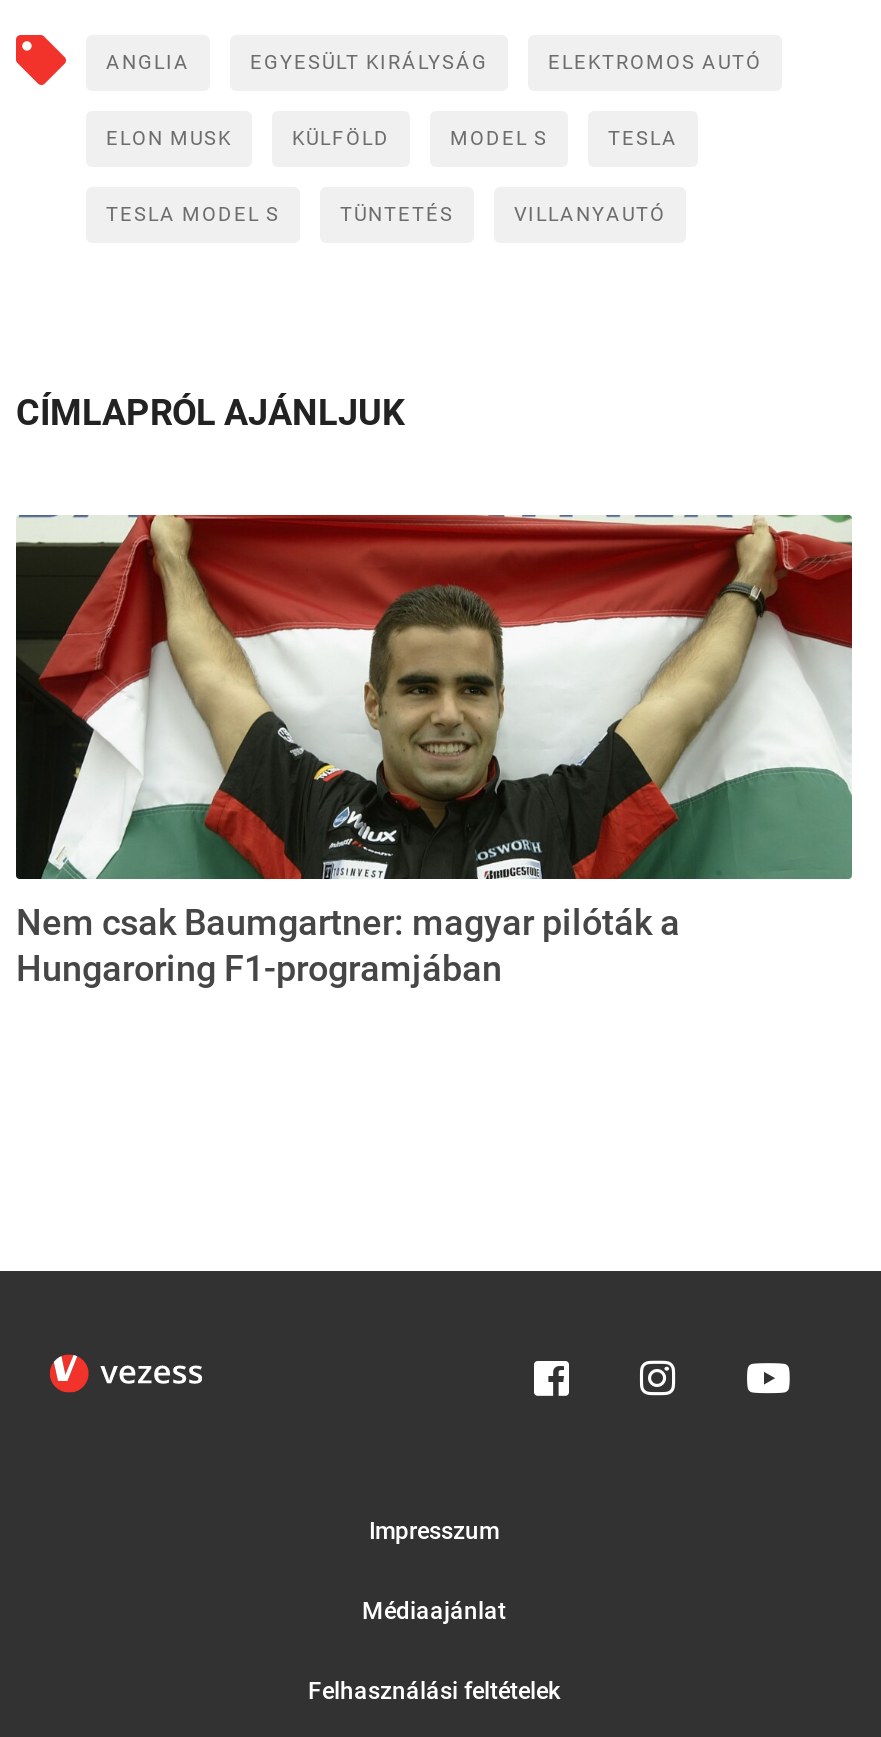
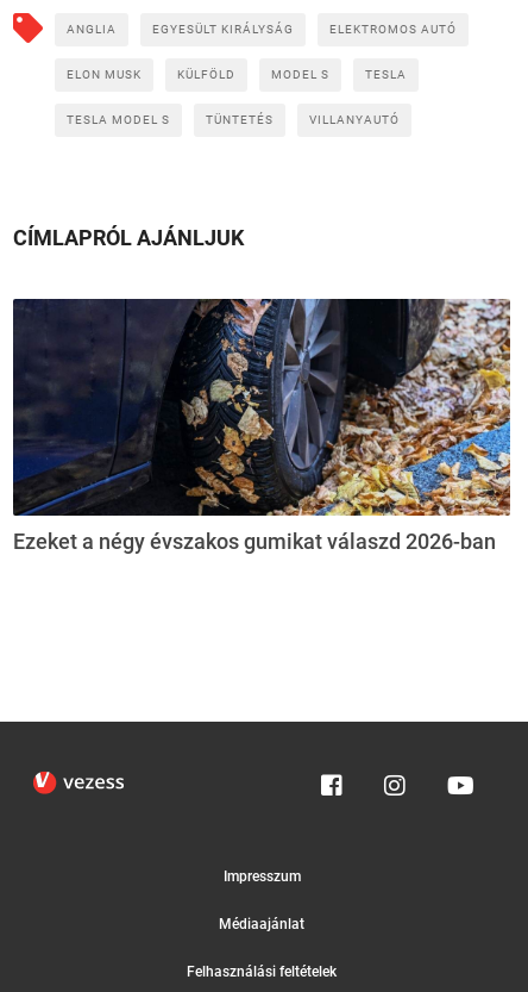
- [image]
- Nem csak Baumgartner: magyar pilóták a
- Hungaroring F1-programjában
+ [image]
+ Ezeket a négy évszakos gumikat válaszd 2026-ban
